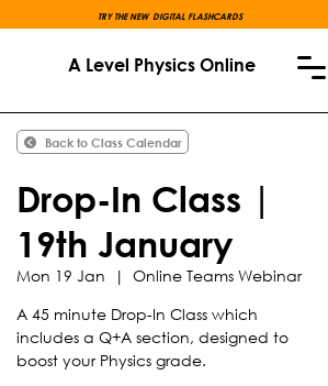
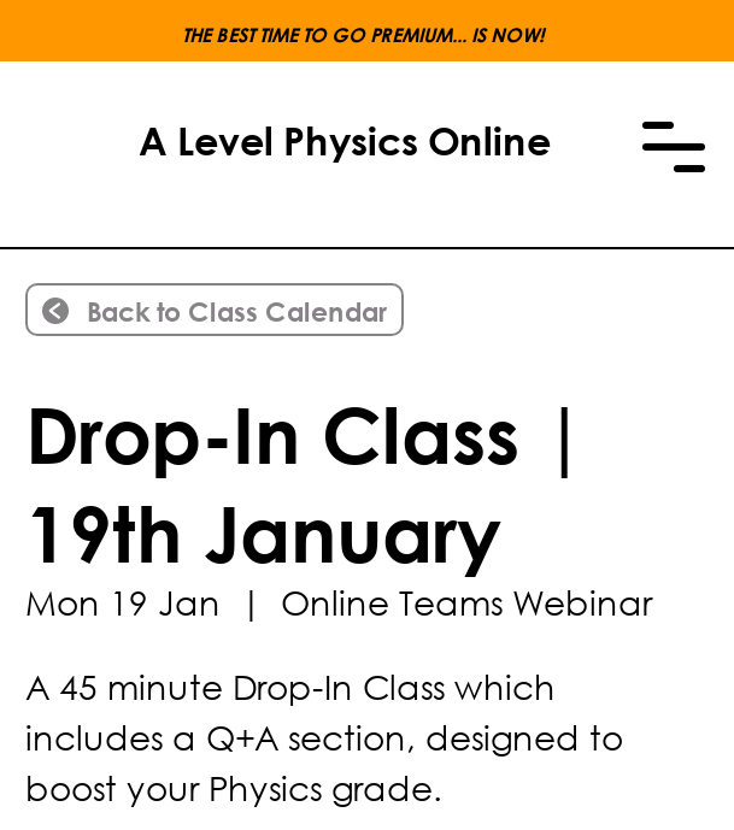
- TRY THE NEW DIGITAL FLASHCARDS
+ THE BEST TIME TO GO PREMIUM... IS NOW!
